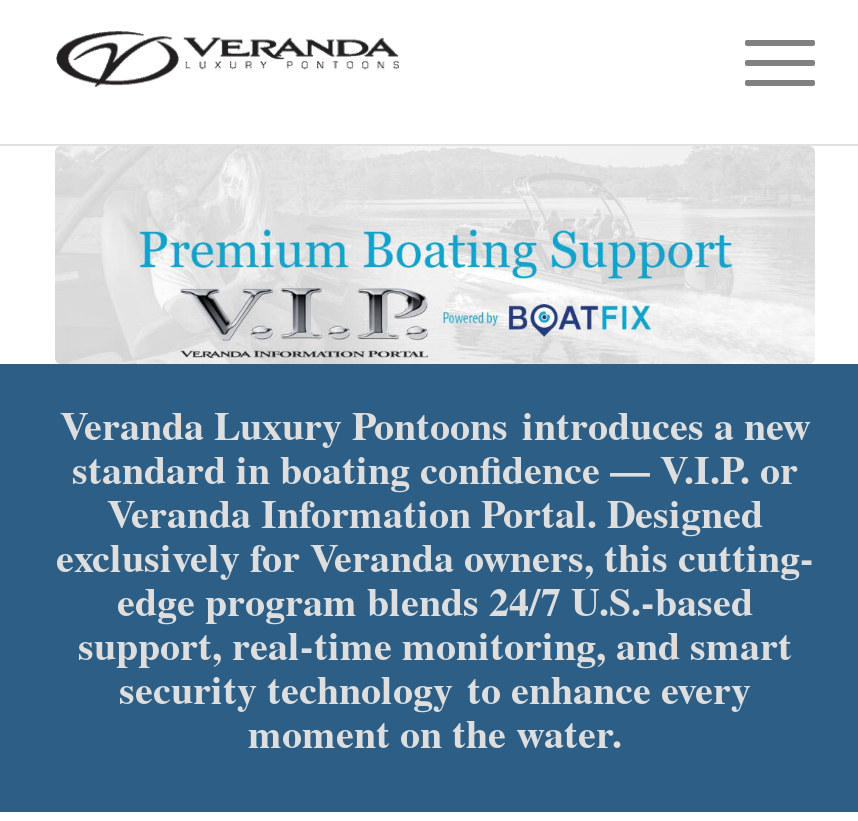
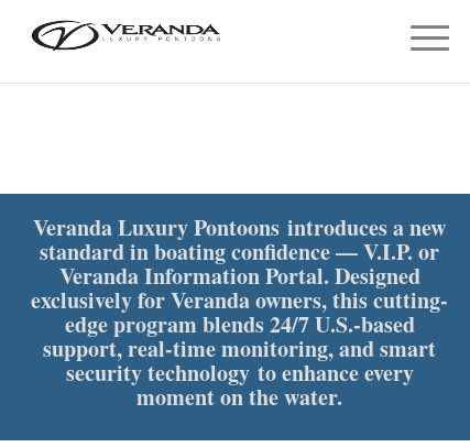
- [image]
